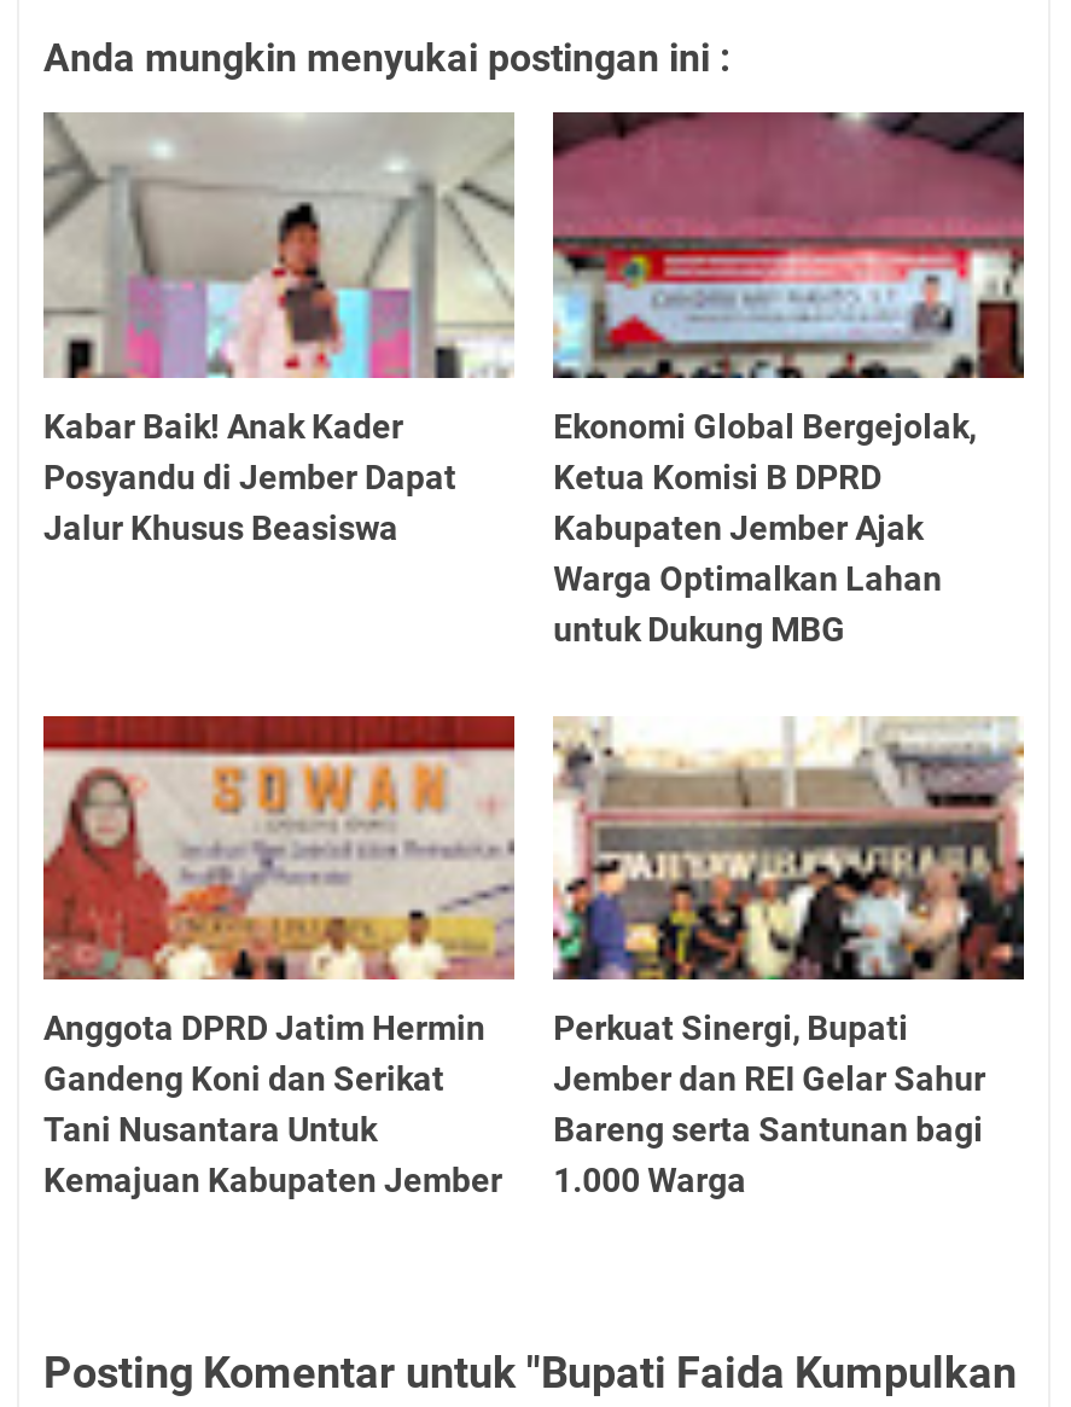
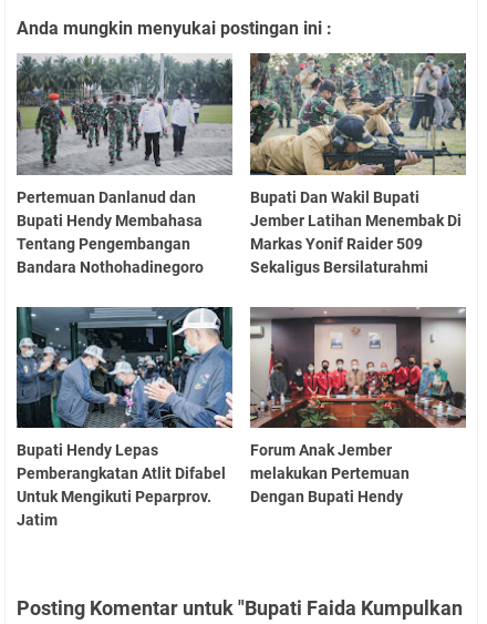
- [image]
- Kabar Baik! Anak Kader
- Posyandu di Jember Dapat
- Jalur Khusus Beasiswa
+ [image]
+ Pertemuan Danlanud dan
+ Bupati Hendy Membahasa
+ Tentang Pengembangan
+ Bandara Nothohadinegoro

- [image]
- Ekonomi Global Bergejolak,
- Ketua Komisi B DPRD
- Kabupaten Jember Ajak
- Warga Optimalkan Lahan
- untuk Dukung MBG
+ [image]
+ Bupati Dan Wakil Bupati
+ Jember Latihan Menembak Di
+ Markas Yonif Raider 509
+ Sekaligus Bersilaturahmi

- [image]
- Anggota DPRD Jatim Hermin
- Gandeng Koni dan Serikat
- Tani Nusantara Untuk
- Kemajuan Kabupaten Jember
+ [image]
+ Bupati Hendy Lepas
+ Pemberangkatan Atlit Difabel
+ Untuk Mengikuti Peparprov.
+ Jatim

- [image]
- Perkuat Sinergi, Bupati
- Jember dan REI Gelar Sahur
- Bareng serta Santunan bagi
- 1.000 Warga
+ [image]
+ Forum Anak Jember
+ melakukan Pertemuan
+ Dengan Bupati Hendy
